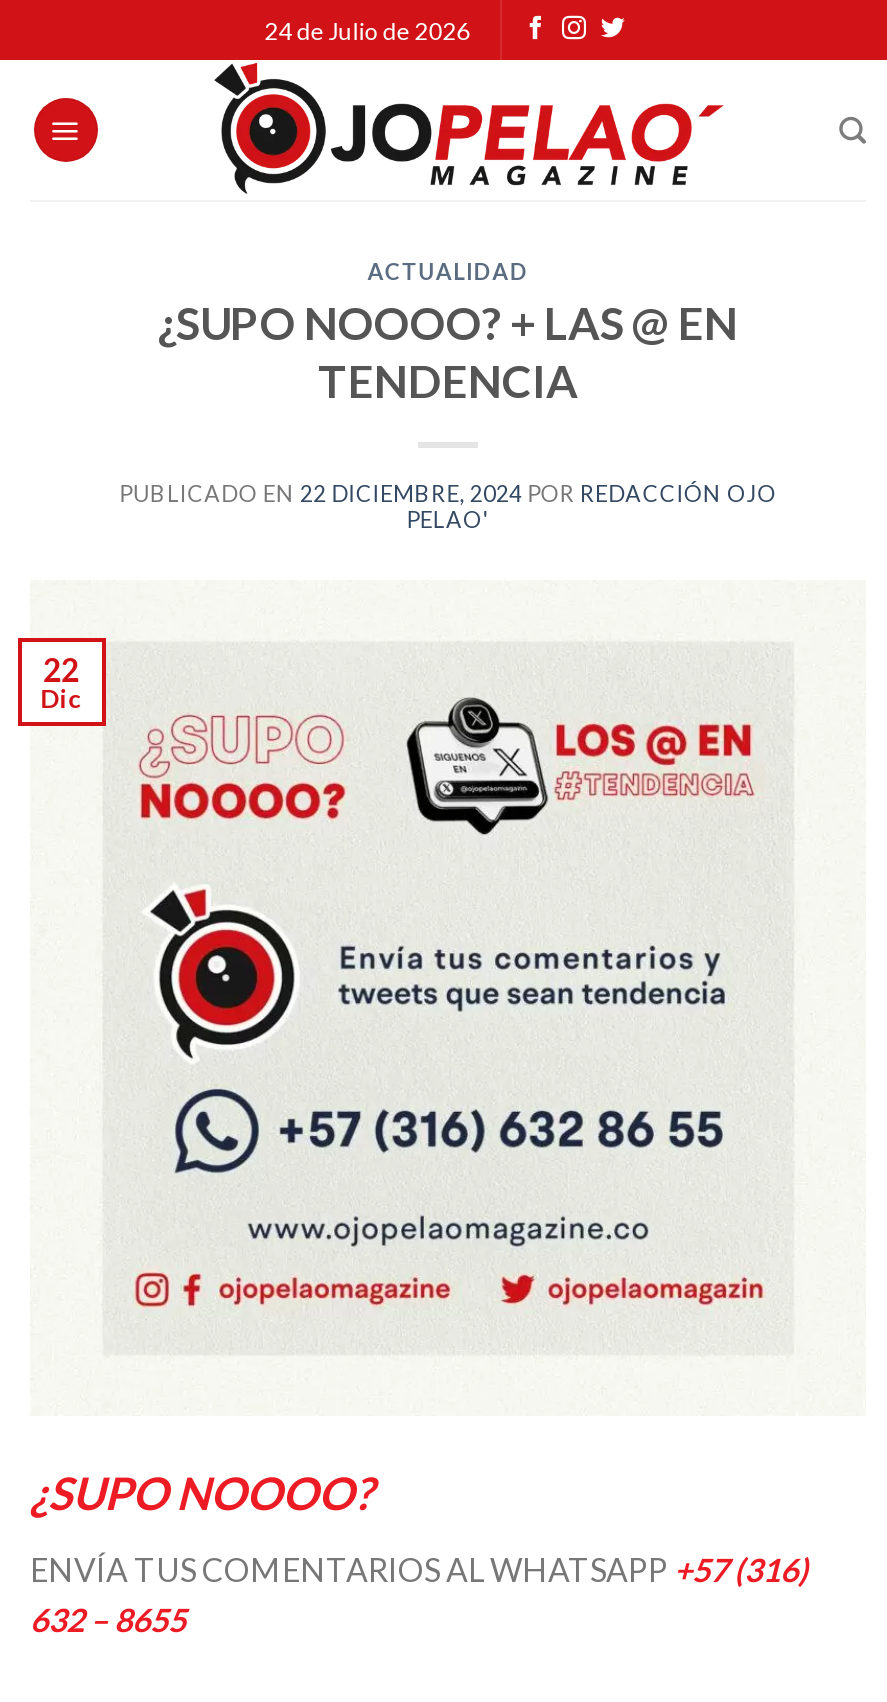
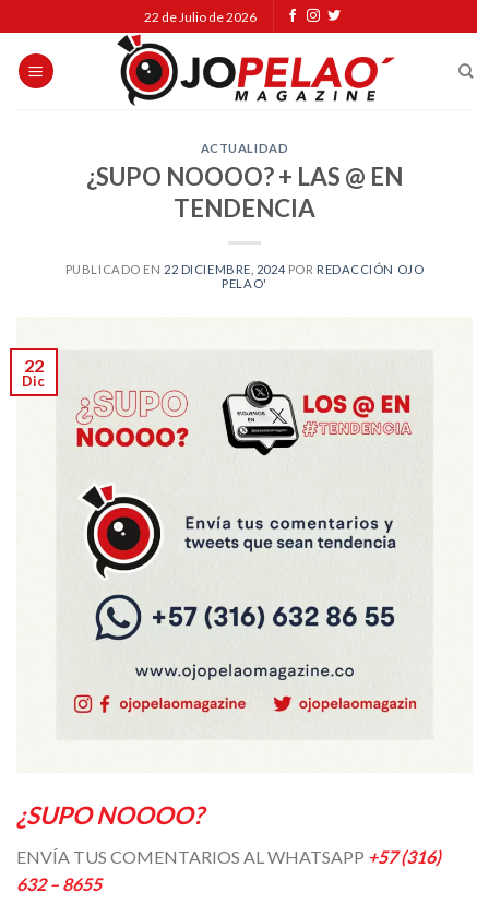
- 24 de Julio de 2026
+ 22 de Julio de 2026
